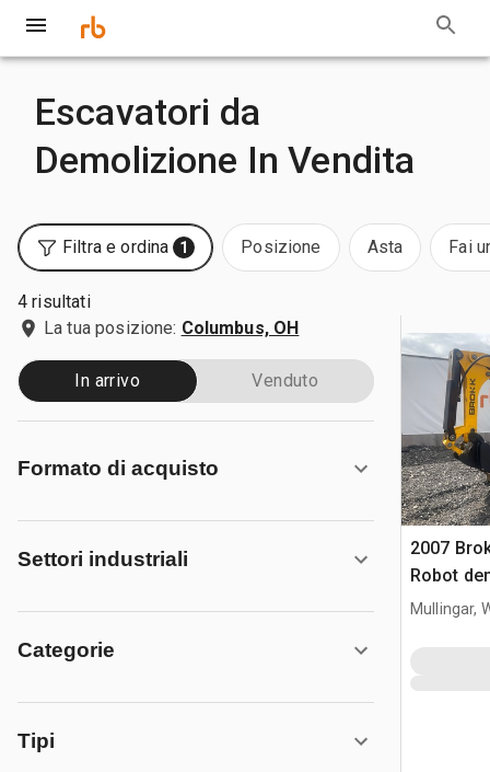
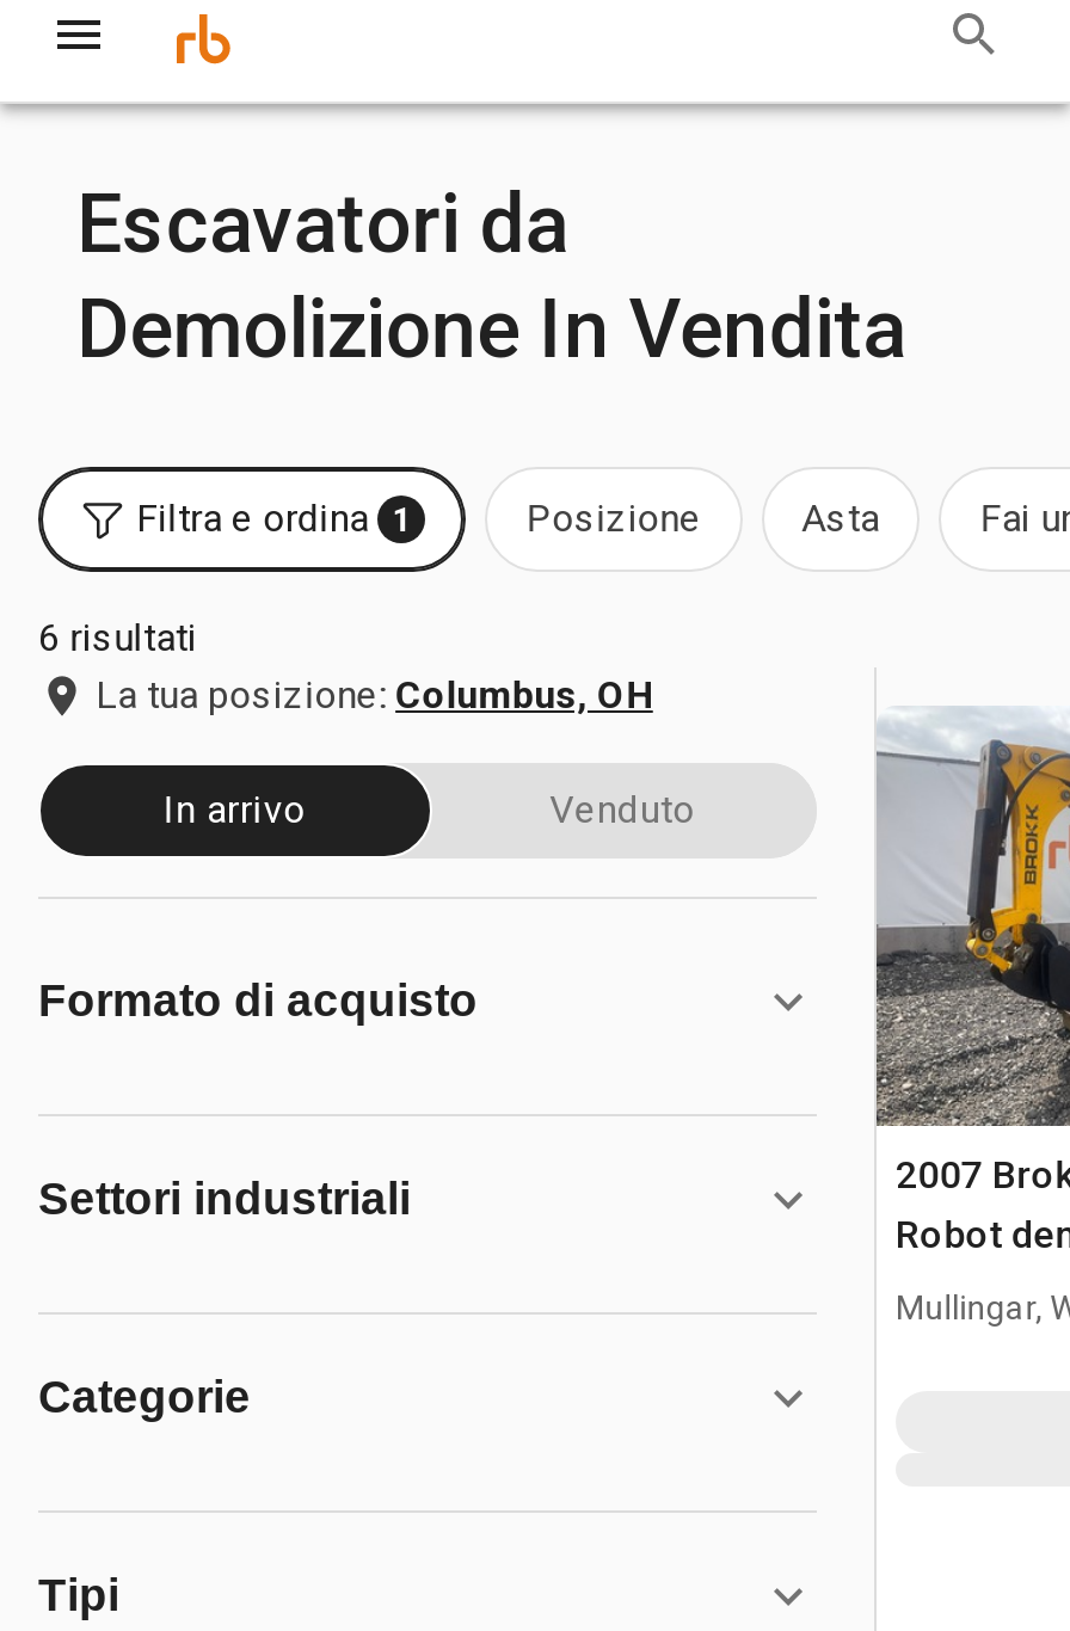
- 4 risultati
+ 6 risultati
